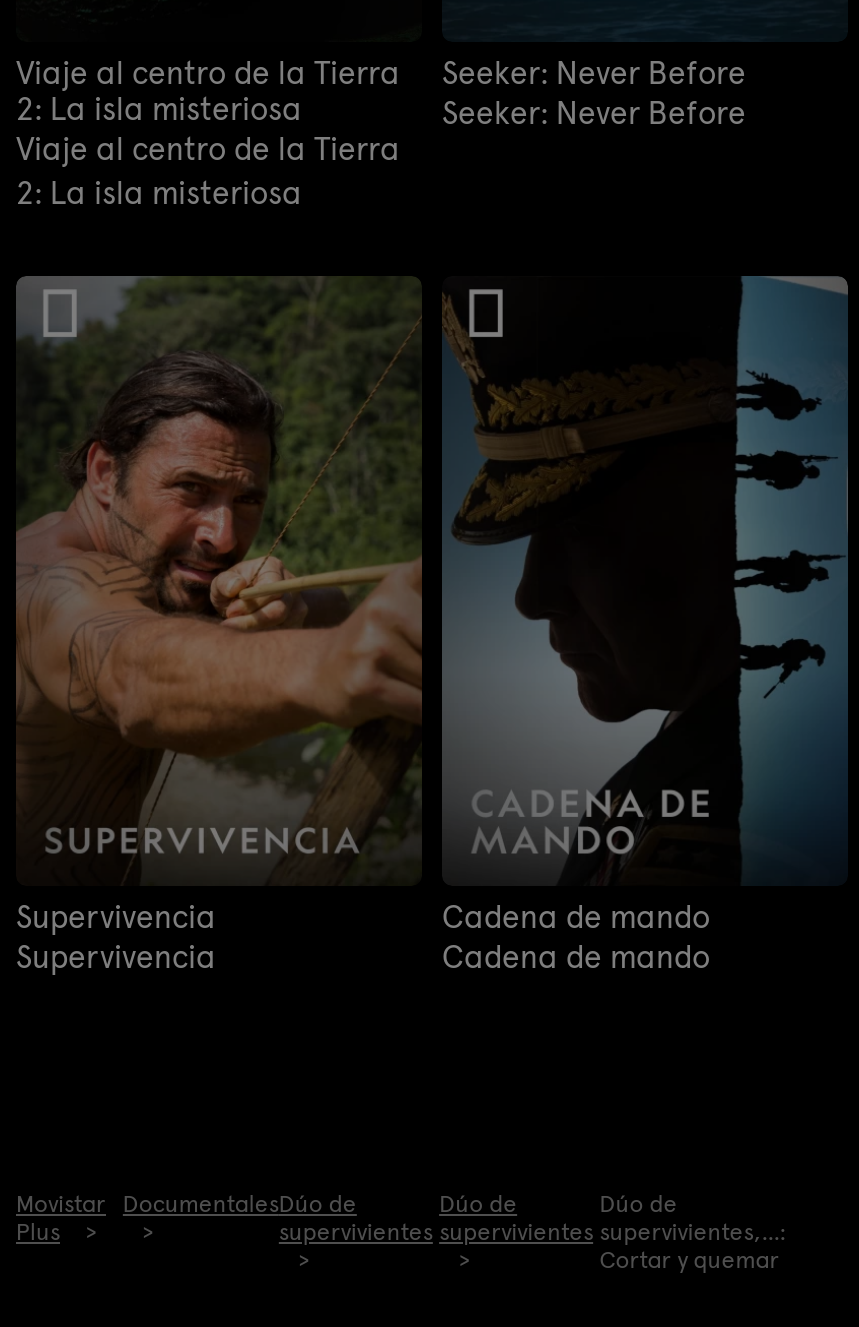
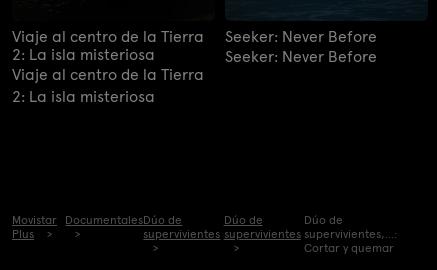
- [image]
- Supervivencia
- Supervivencia

- [image]
- Cadena de mando
- Cadena de mando
